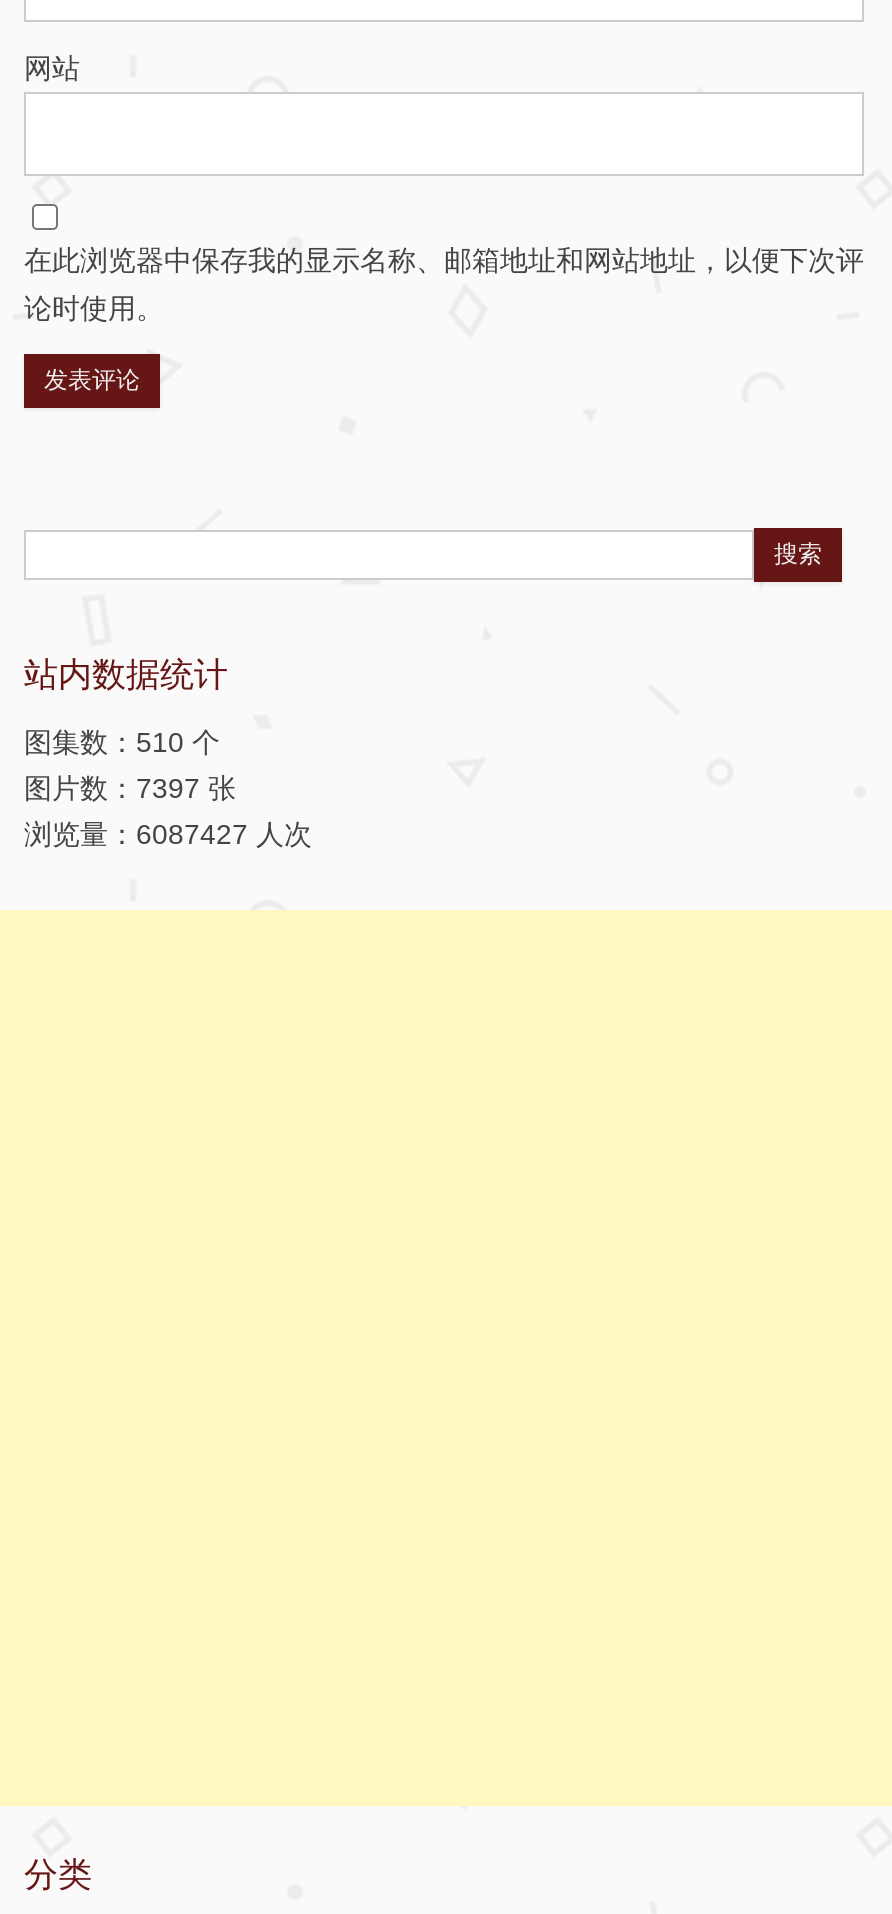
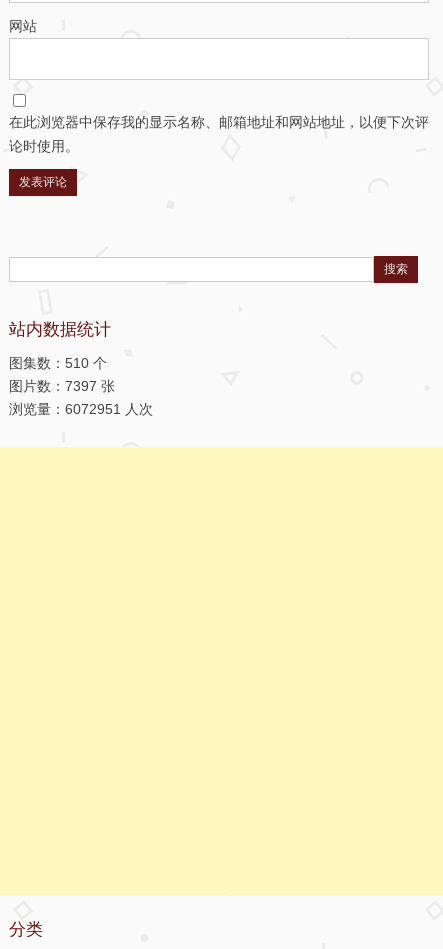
- 浏览量：6087427 人次
+ 浏览量：6072951 人次
